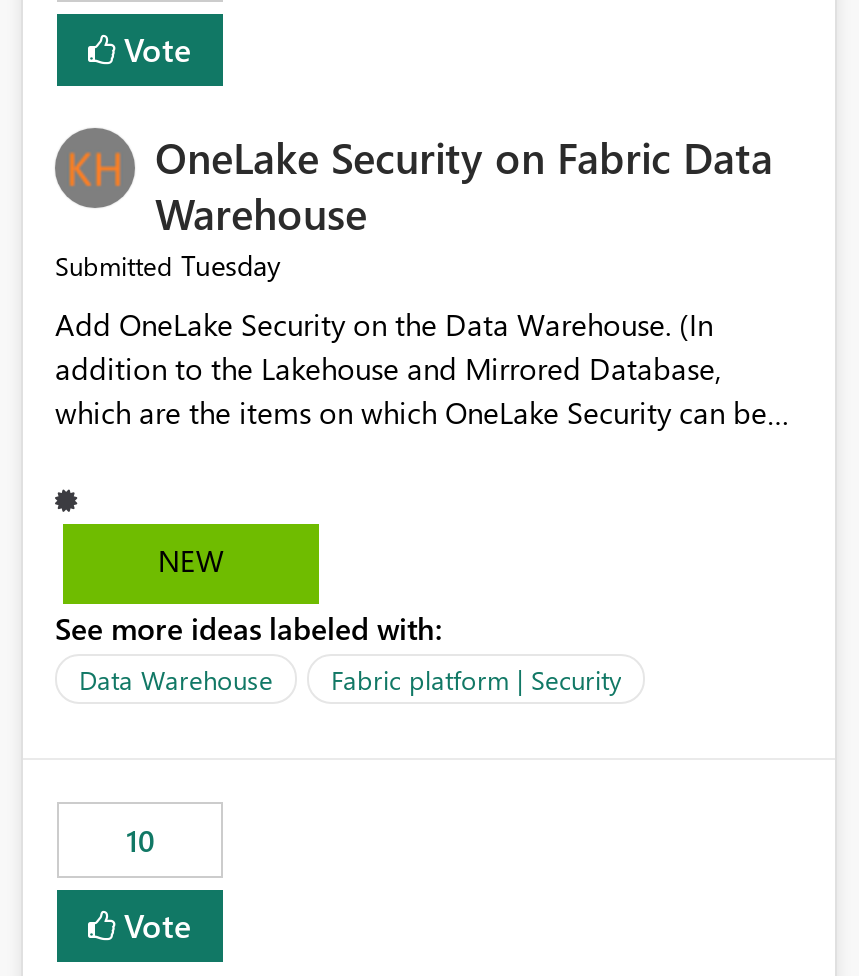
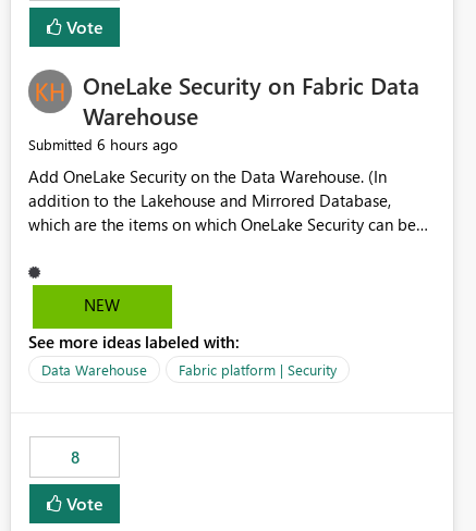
- Submitted Tuesday
+ Submitted 6 hours ago

- 10
+ 8
